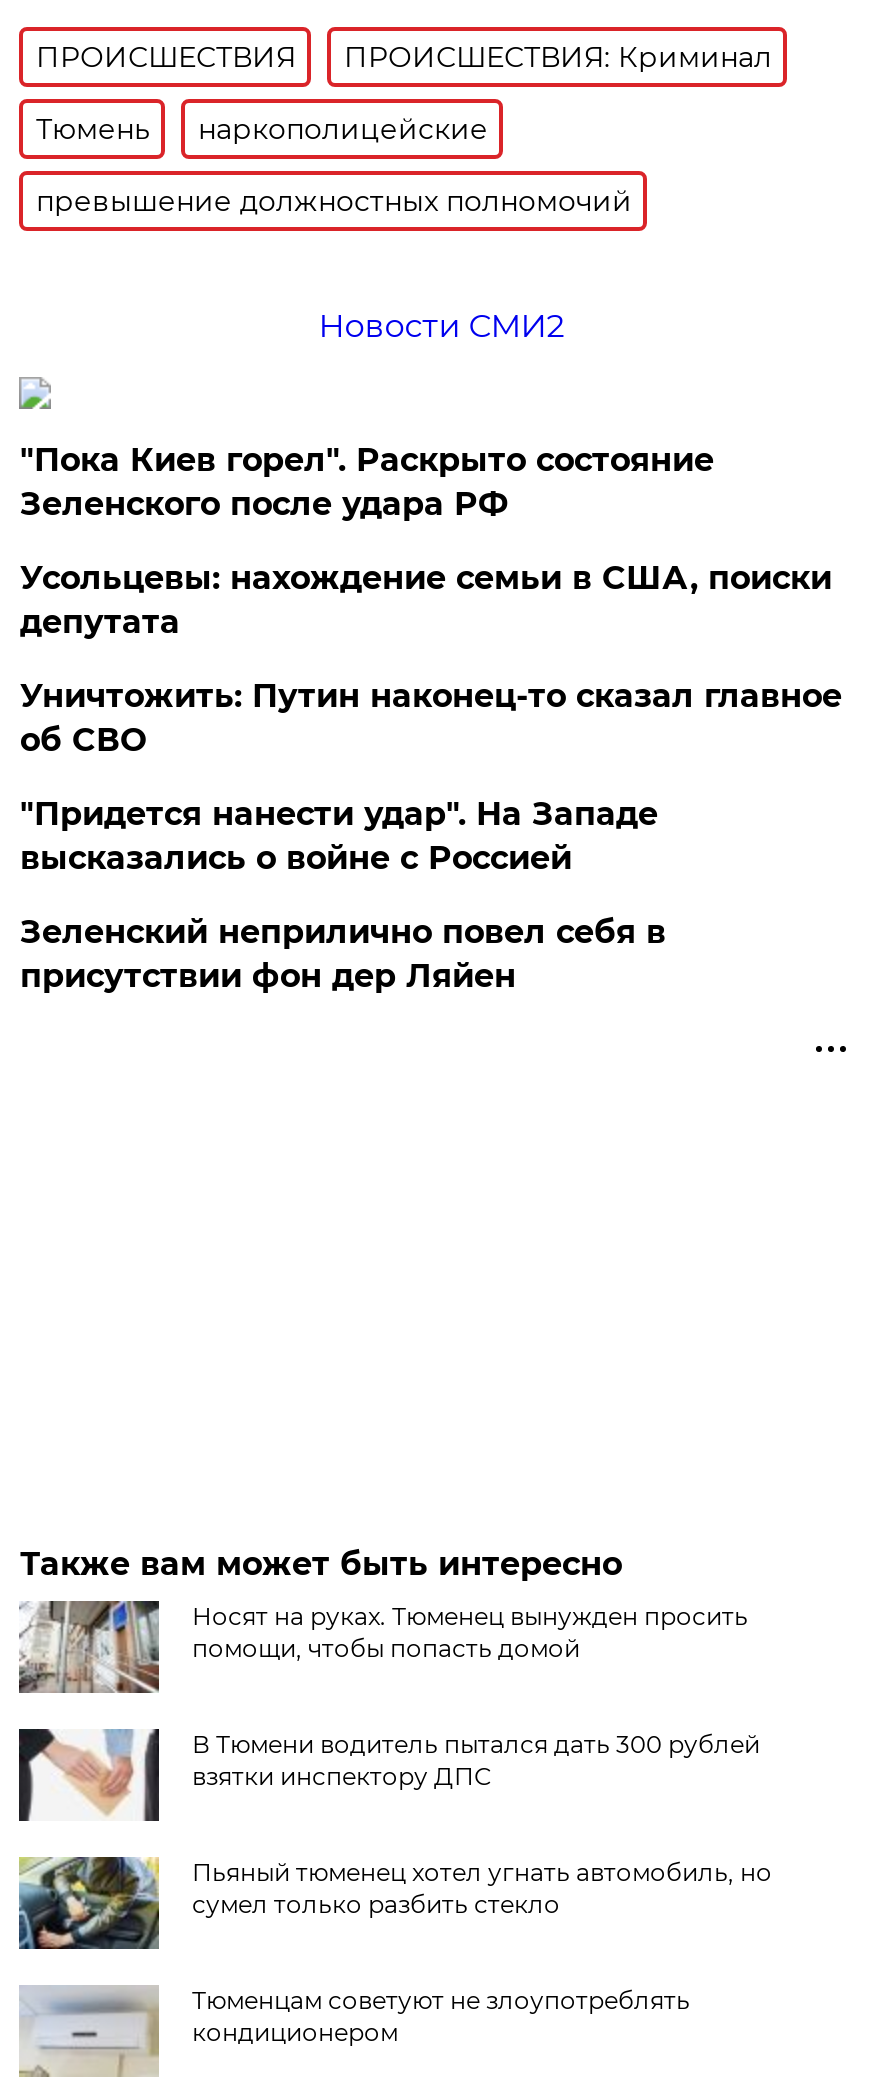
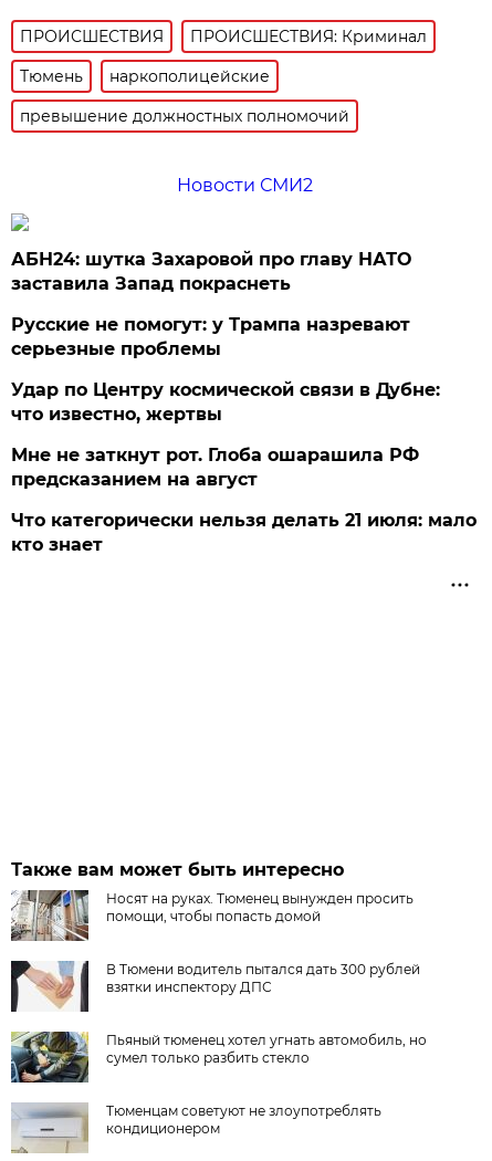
- "Пока Киев горел". Раскрыто состояние
- Зеленского после удара РФ
+ АБН24: шутка Захаровой про главу НАТО
+ заставила Запад покраснеть

- Усольцевы: нахождение семьи в США, поиски
- депутата
+ Русские не помогут: у Трампа назревают
+ серьезные проблемы

- Уничтожить: Путин наконец-то сказал главное
- об СВО
+ Удар по Центру космической связи в Дубне:
+ что известно, жертвы

- "Придется нанести удар". На Западе
- высказались о войне с Россией
+ Мне не заткнут рот. Глоба ошарашила РФ
+ предсказанием на август

- Зеленский неприлично повел cебя в
- присутствии фон дер Ляйен
+ Что категорически нельзя делать 21 июля: мало
+ кто знает
